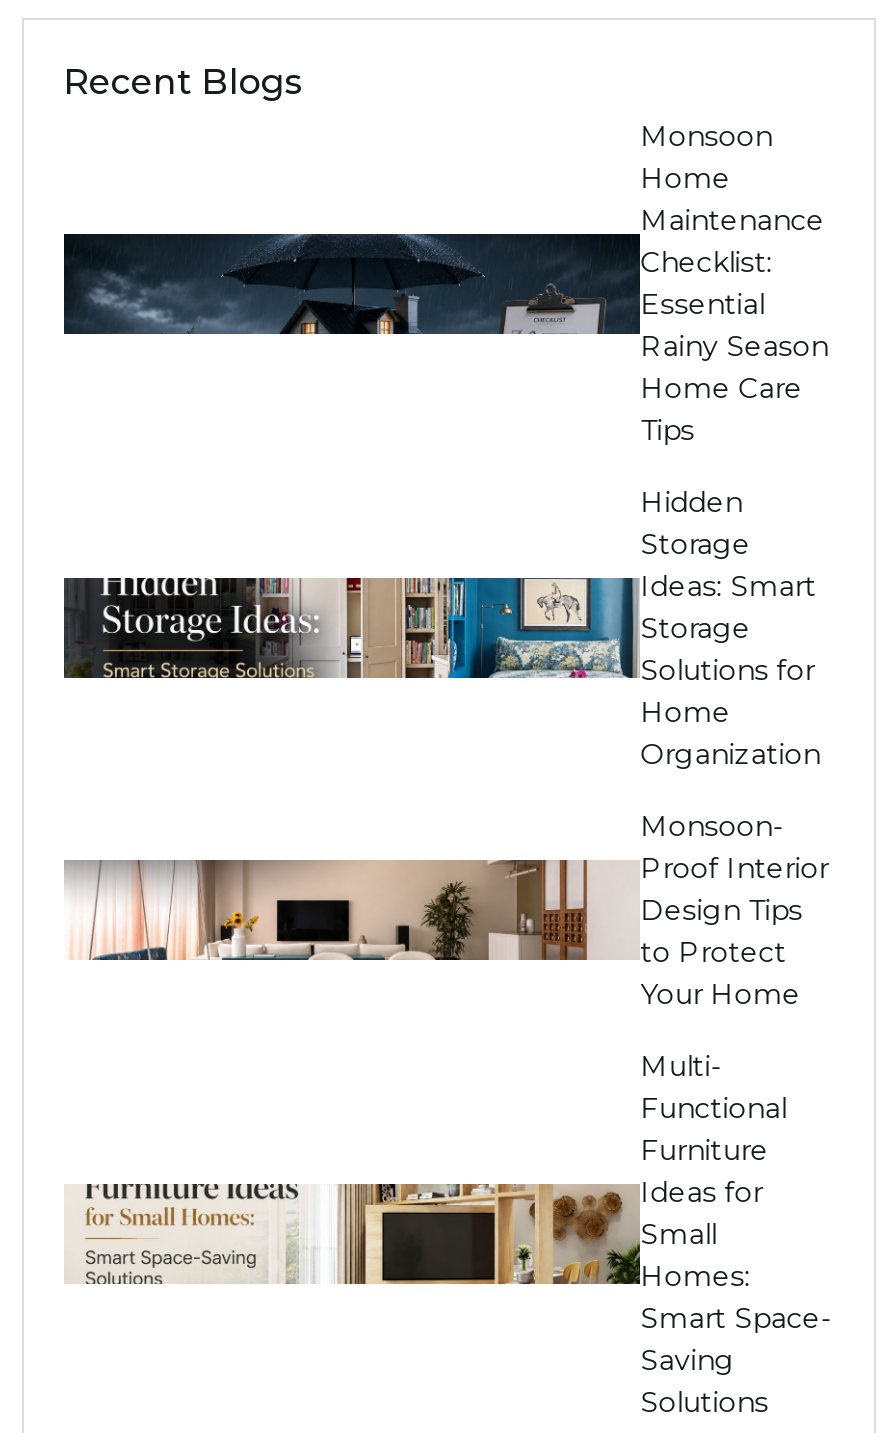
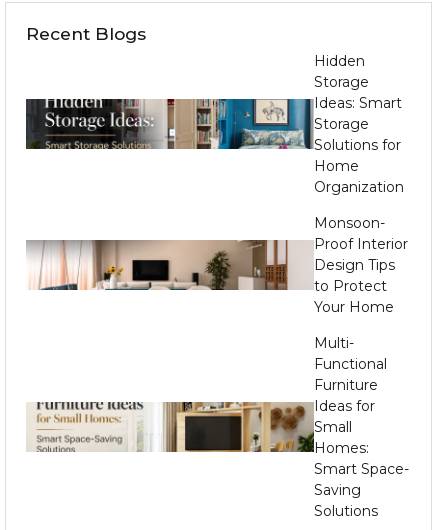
- [image]
- Monsoon
- Home
- Maintenance
- Checklist:
- Essential
- Rainy Season
- Home Care
- Tips
